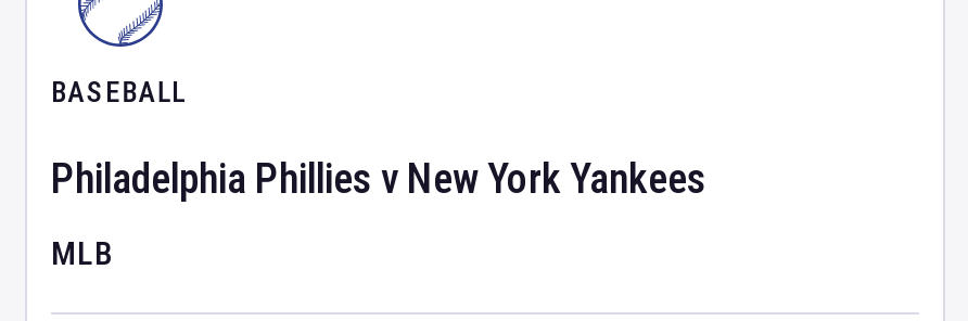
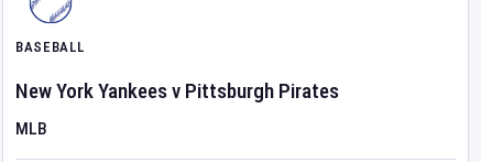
- Philadelphia Phillies v New York Yankees
+ New York Yankees v Pittsburgh Pirates
